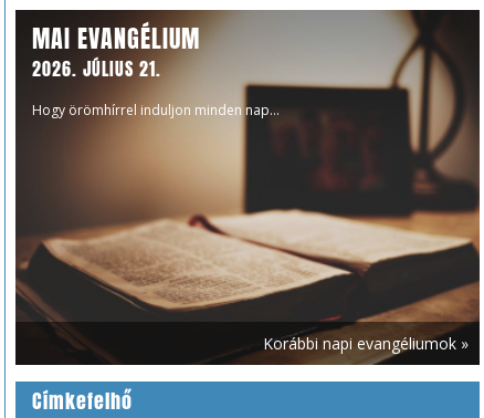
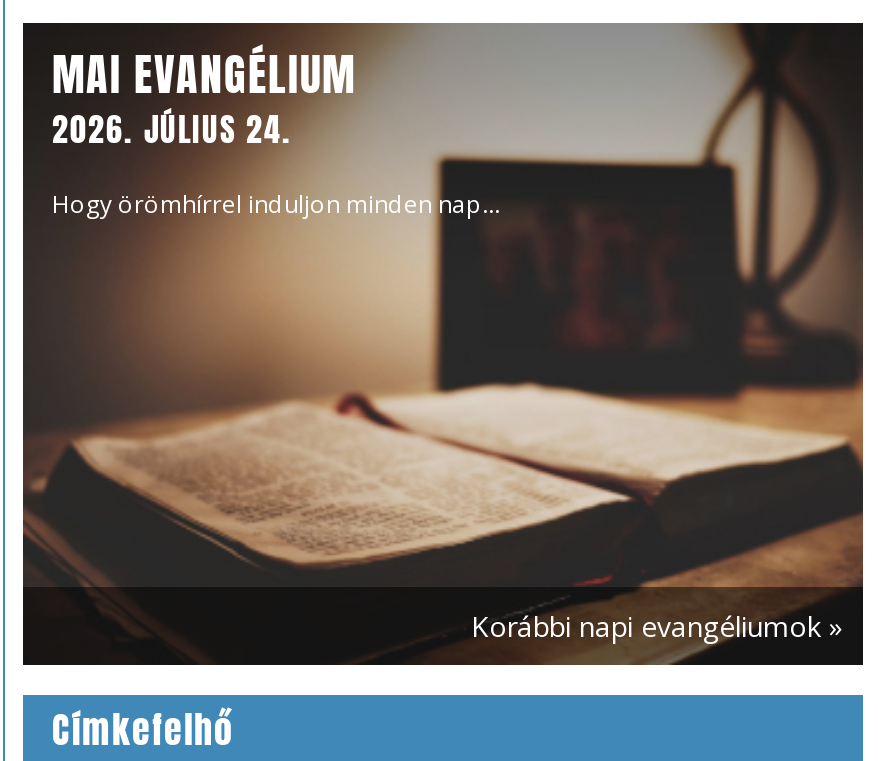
- 2026. JÚLIUS 21.
+ 2026. JÚLIUS 24.
